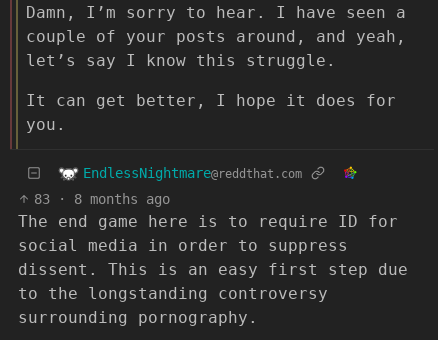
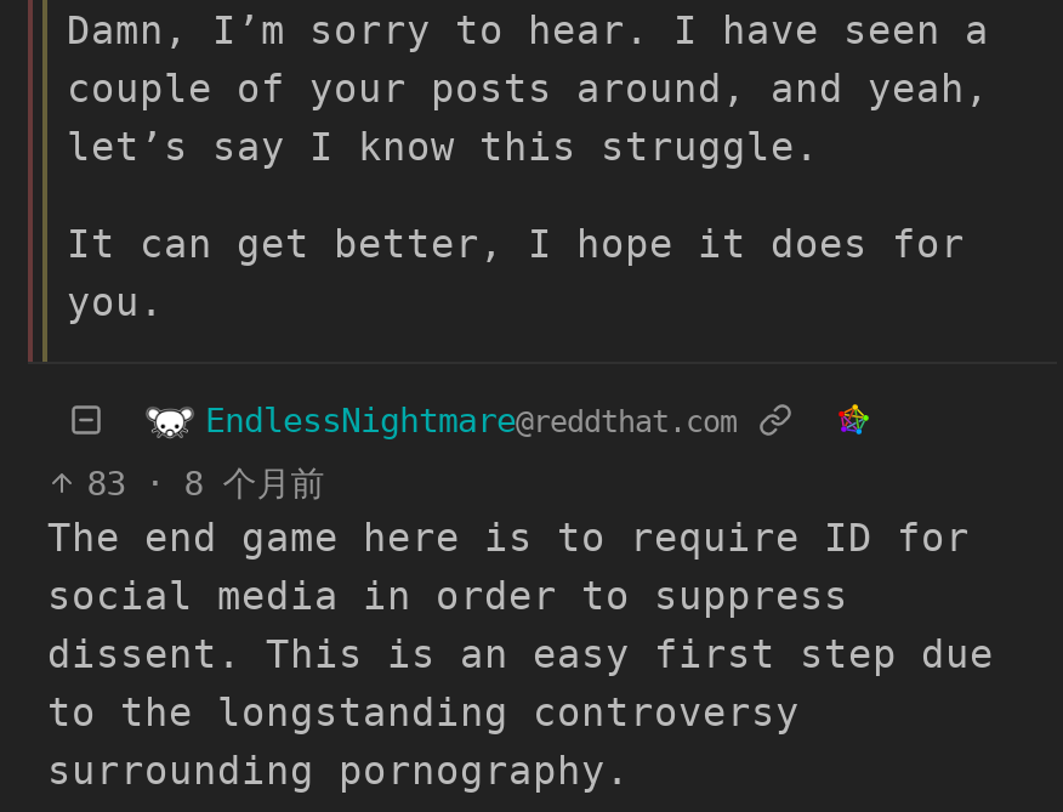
- 83 · 8 months ago
+ 83 · 8 个月前
